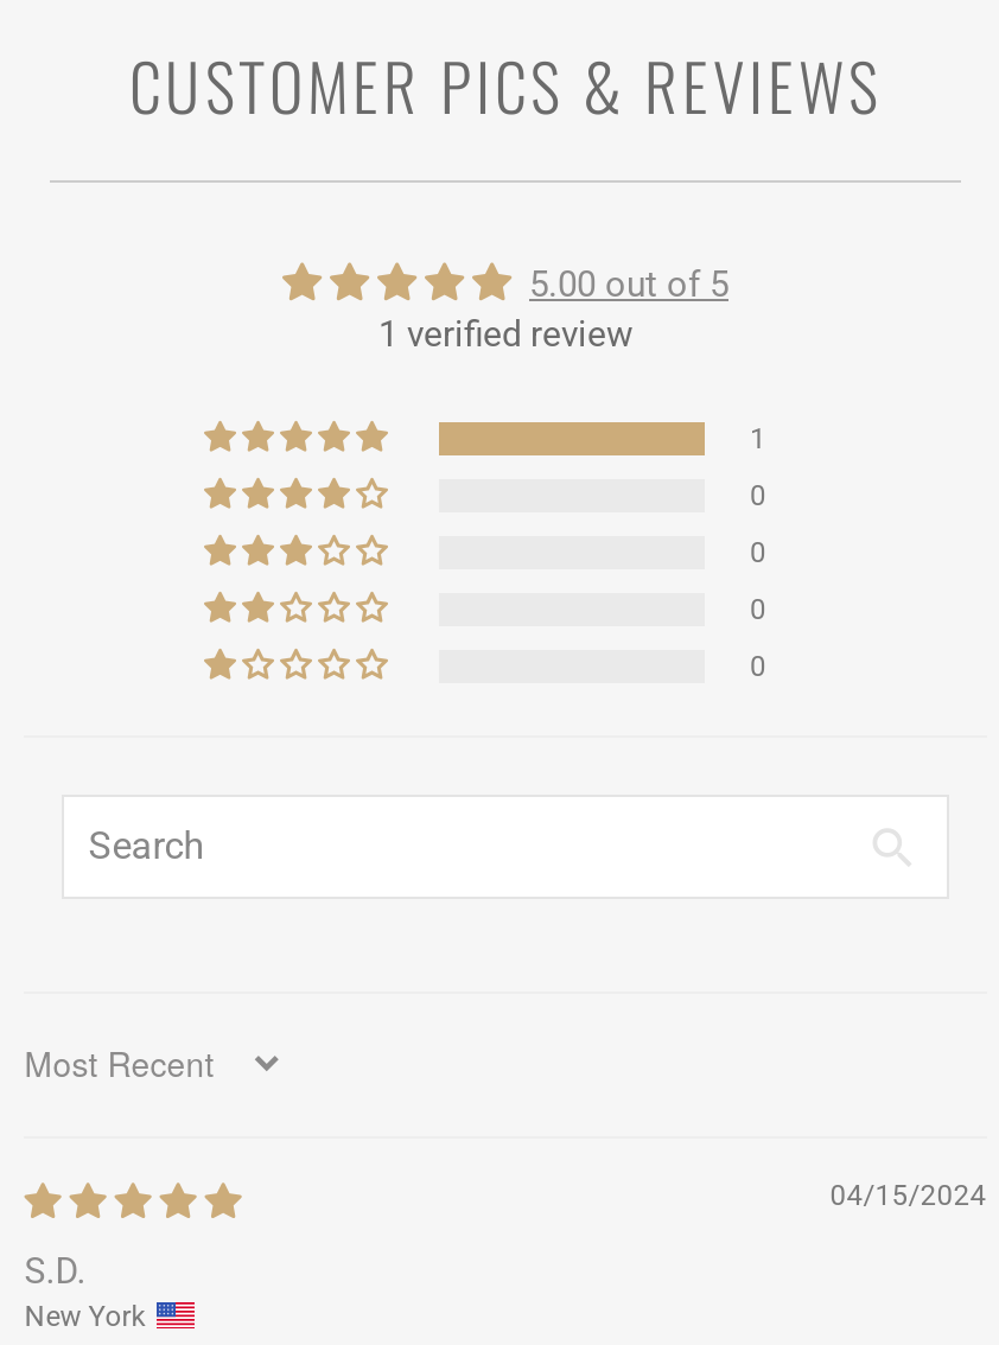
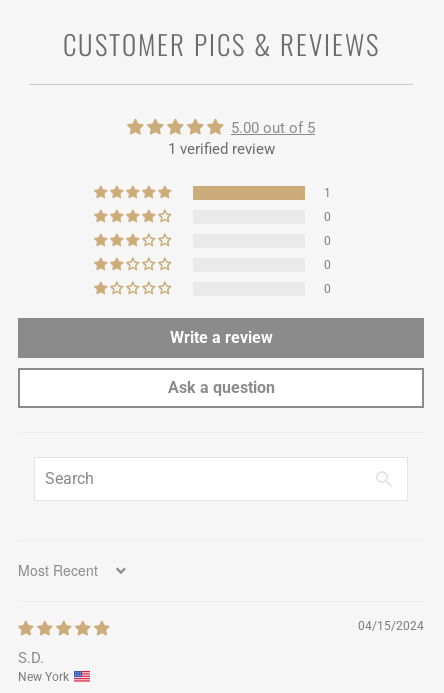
+ Write a review
+ Ask a question
